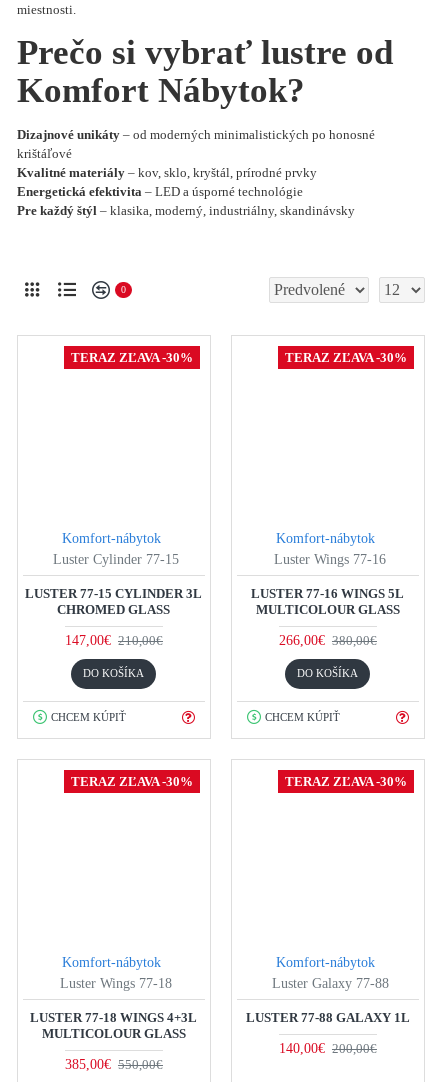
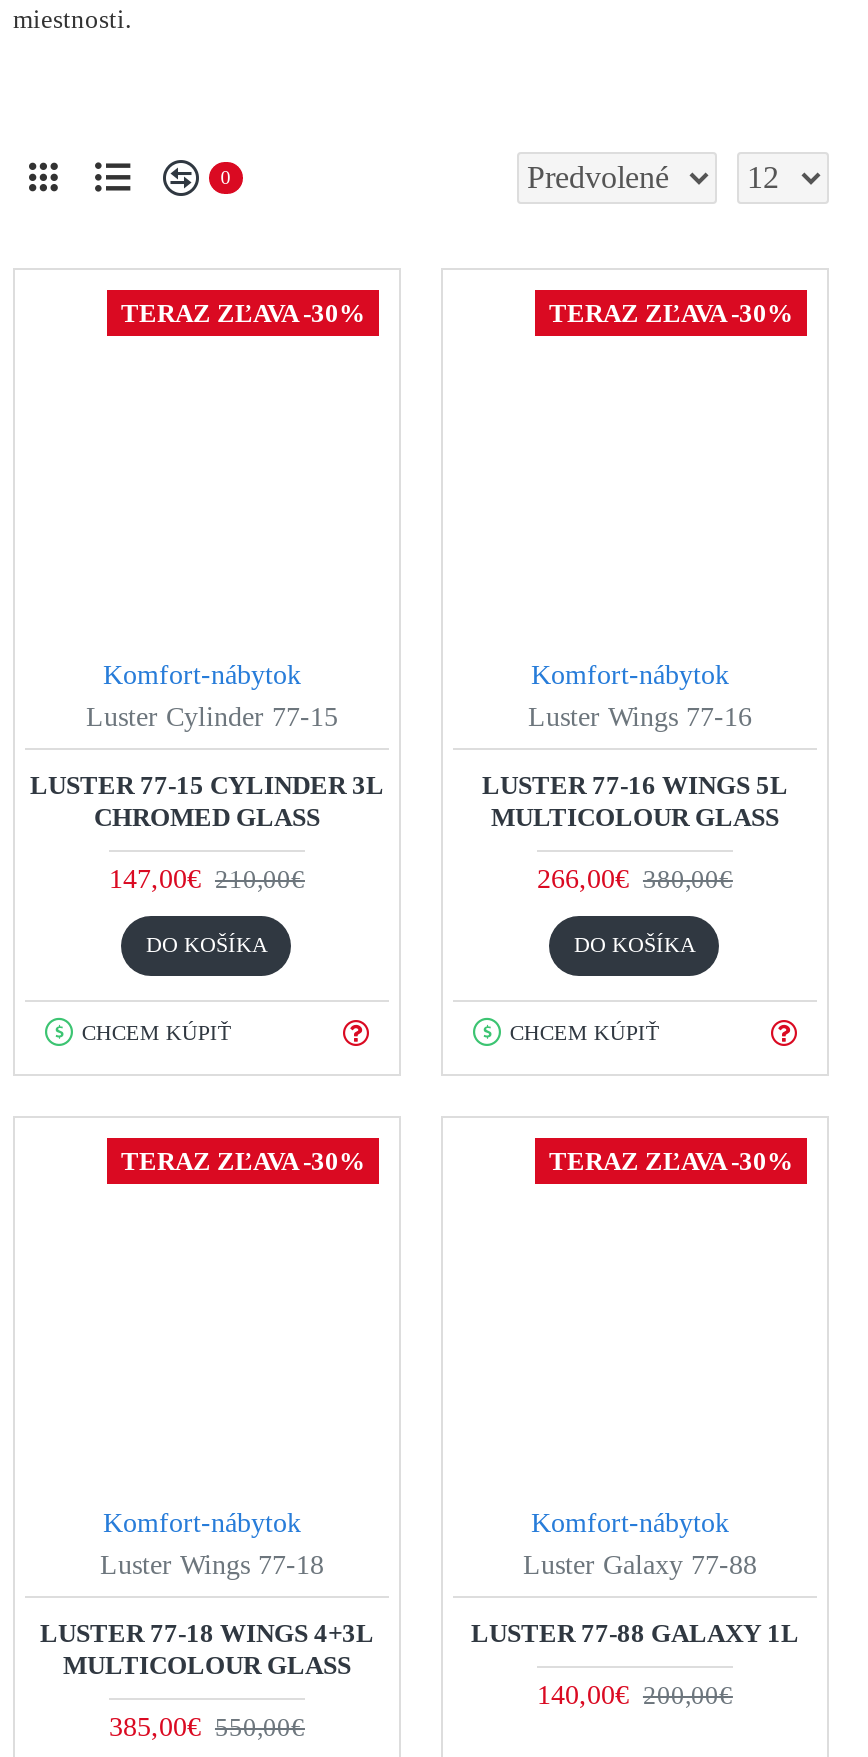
- Prečo si vybrať lustre od
- Komfort Nábytok?
- Dizajnové unikáty – od moderných minimalistických po honosné
- krištáľové
- Kvalitné materiály – kov, sklo, kryštál, prírodné prvky
- Energetická efektivita – LED a úsporné technológie
- Pre každý štýl – klasika, moderný, industriálny, skandinávsky
